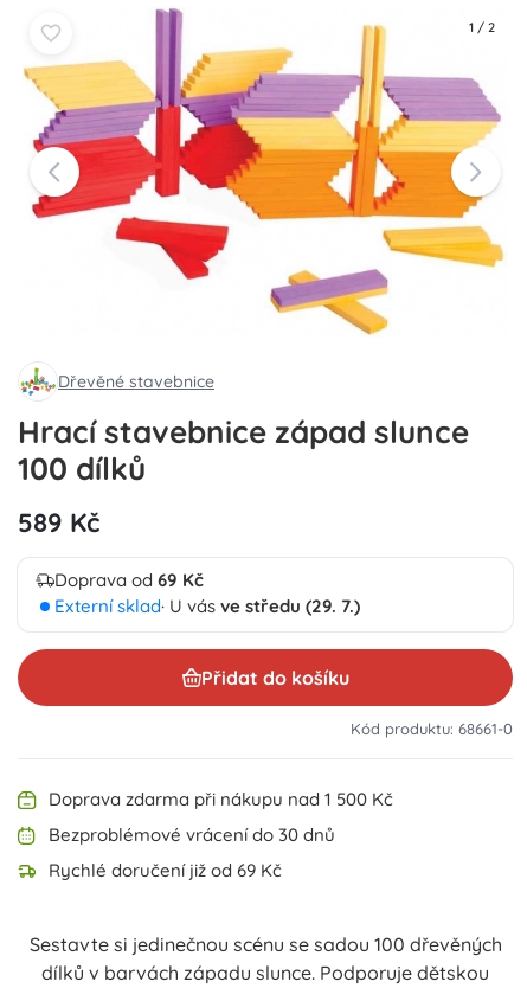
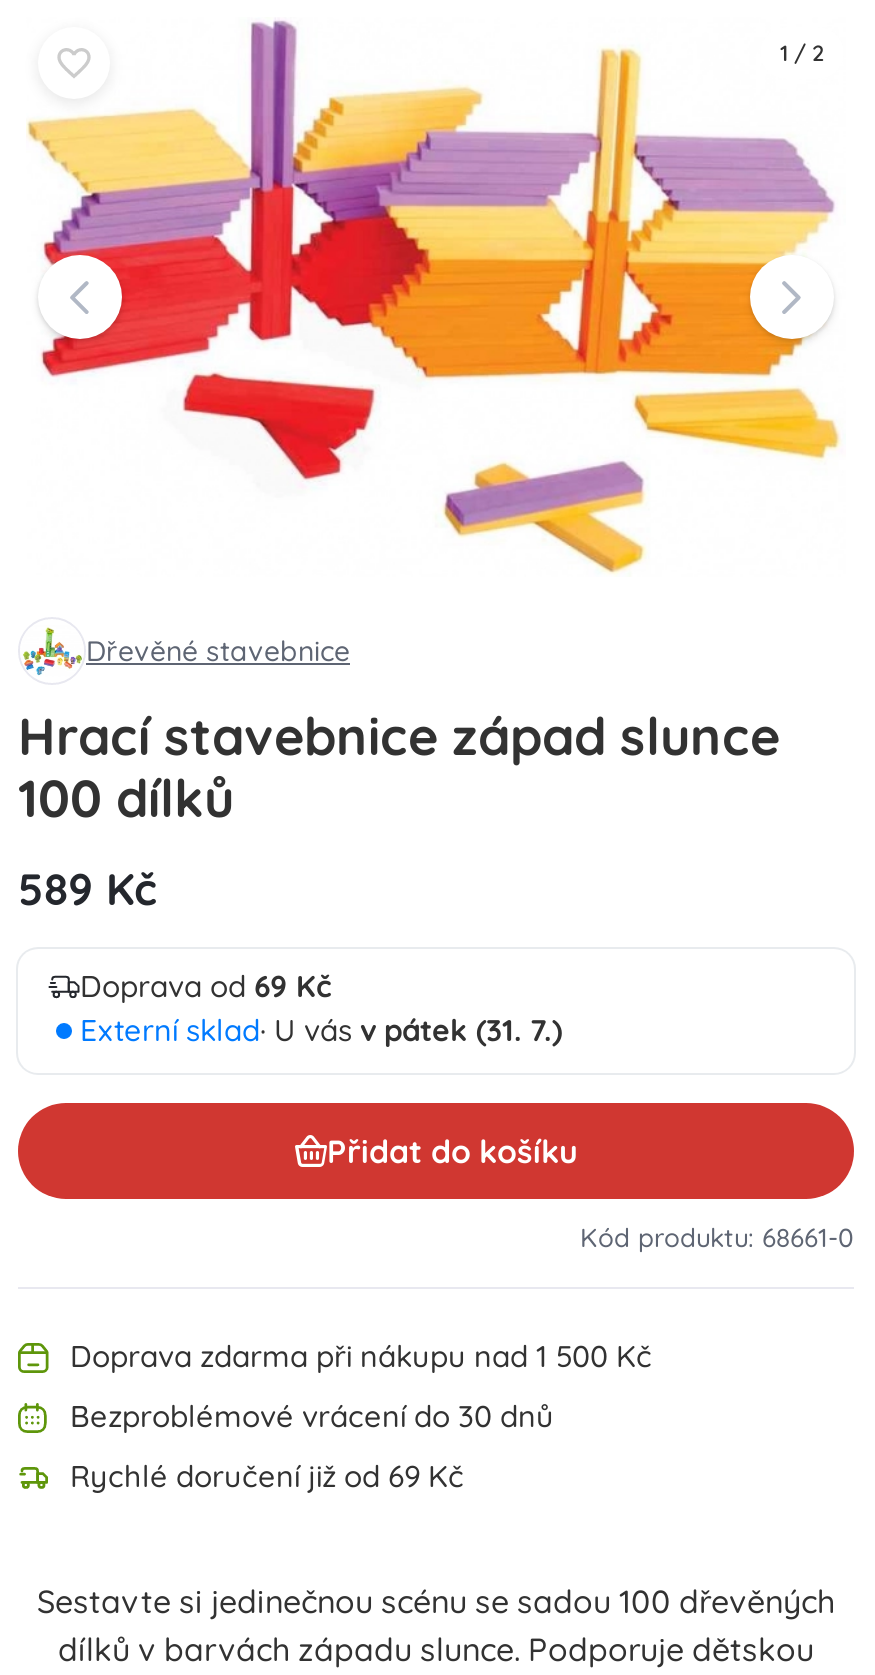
- Externí sklad · U vás ve středu (29. 7.)
+ Externí sklad · U vás v pátek (31. 7.)
